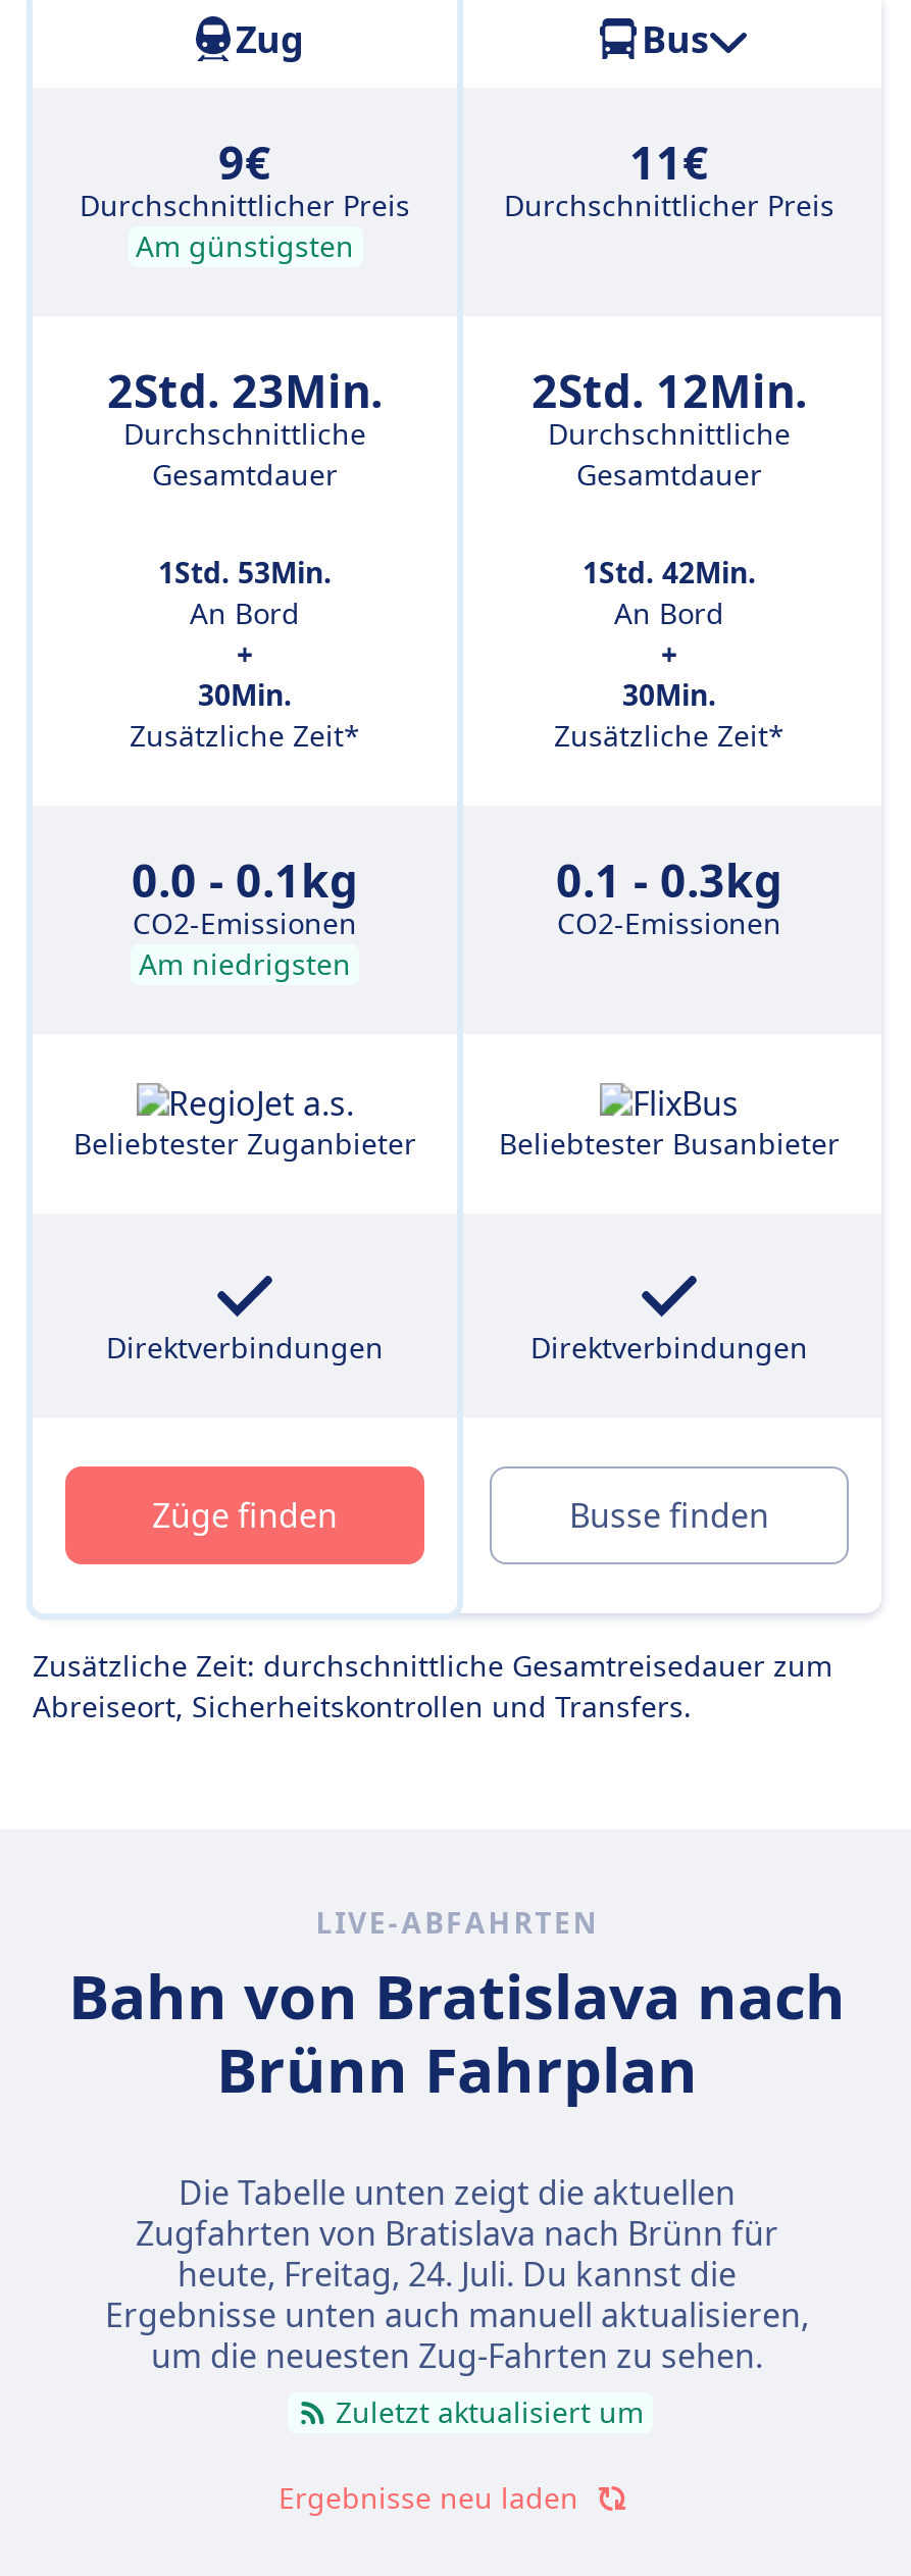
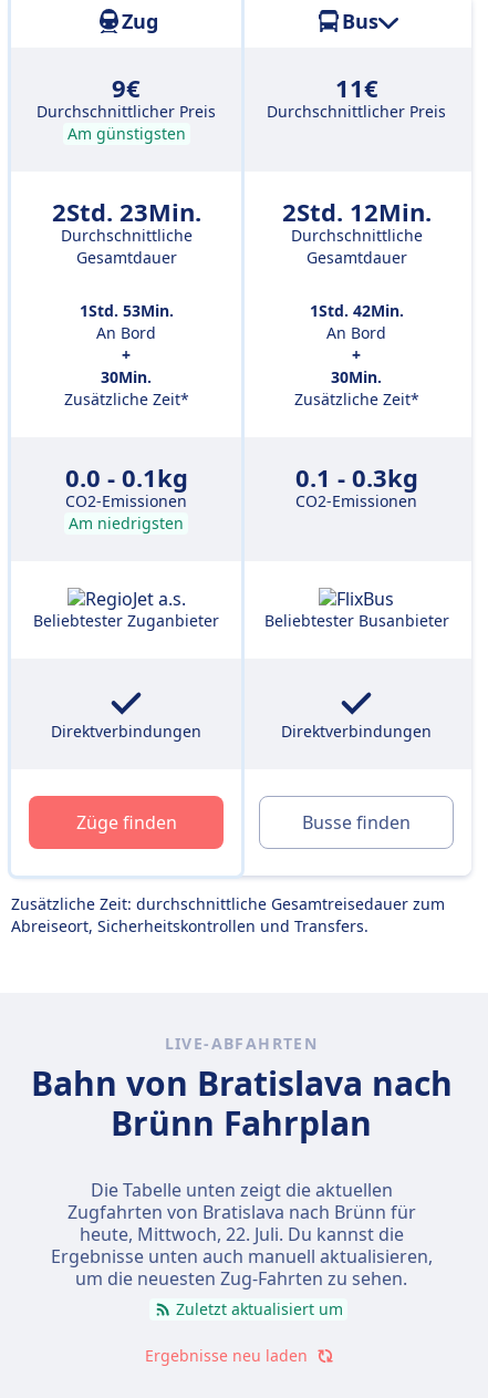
- heute, Freitag, 24. Juli. Du kannst die
+ heute, Mittwoch, 22. Juli. Du kannst die
